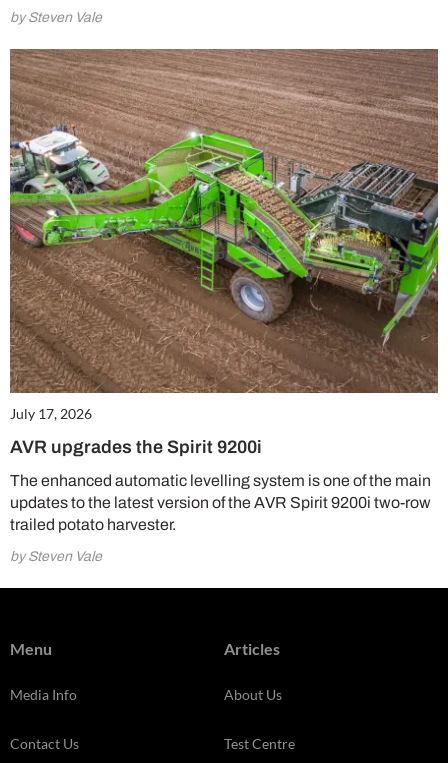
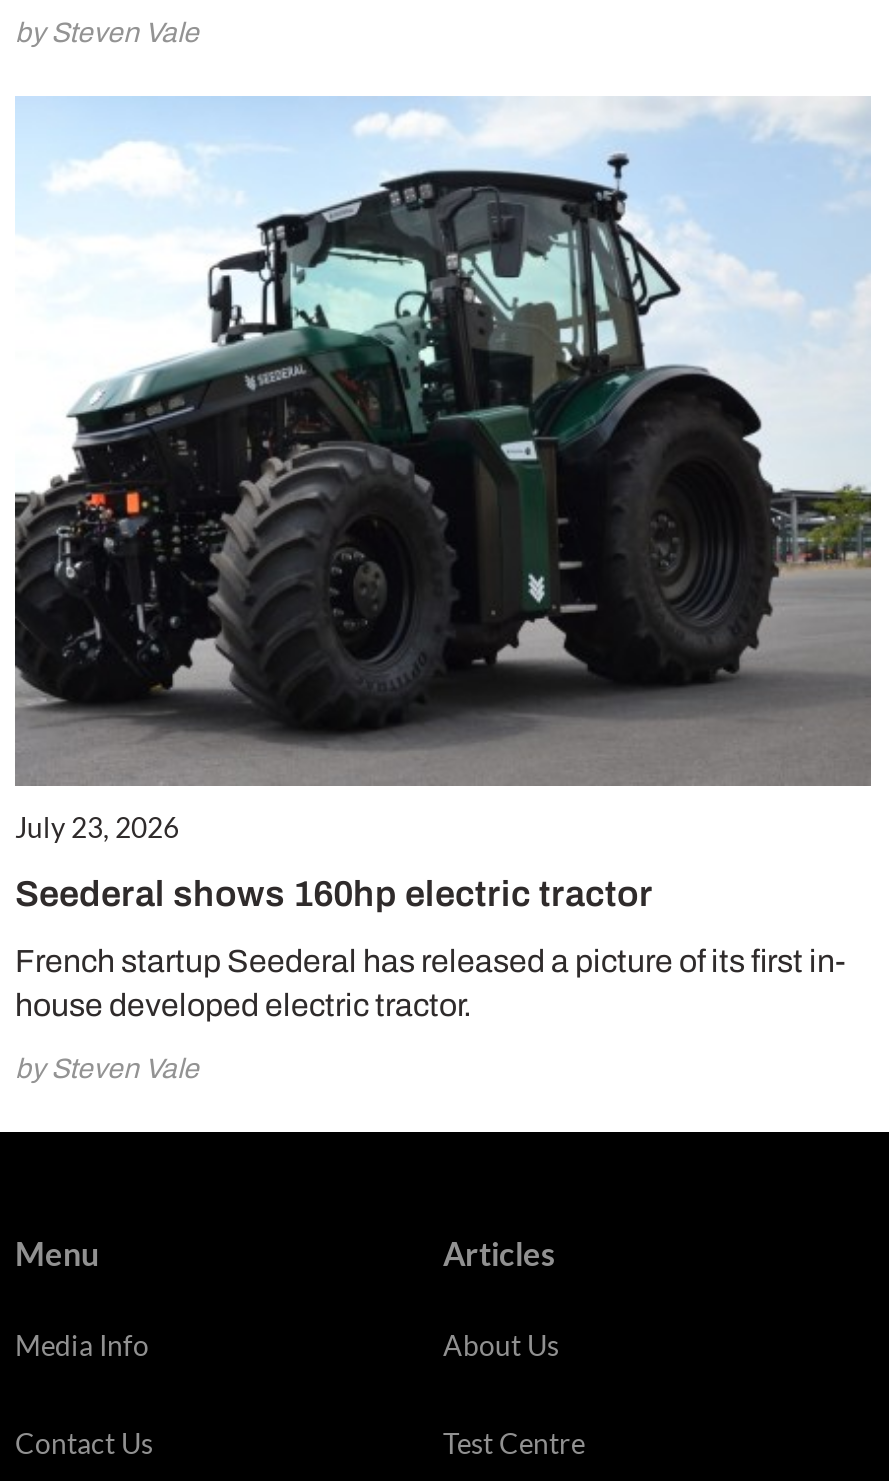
- [image]
- July 17, 2026
+ [image]
+ July 23, 2026

- AVR upgrades the Spirit 9200i
+ Seederal shows 160hp electric tractor

- The enhanced automatic levelling system is one of the main
- updates to the latest version of the AVR Spirit 9200i two-row
- trailed potato harvester.
+ French startup Seederal has released a picture of its first in-
+ house developed electric tractor.
